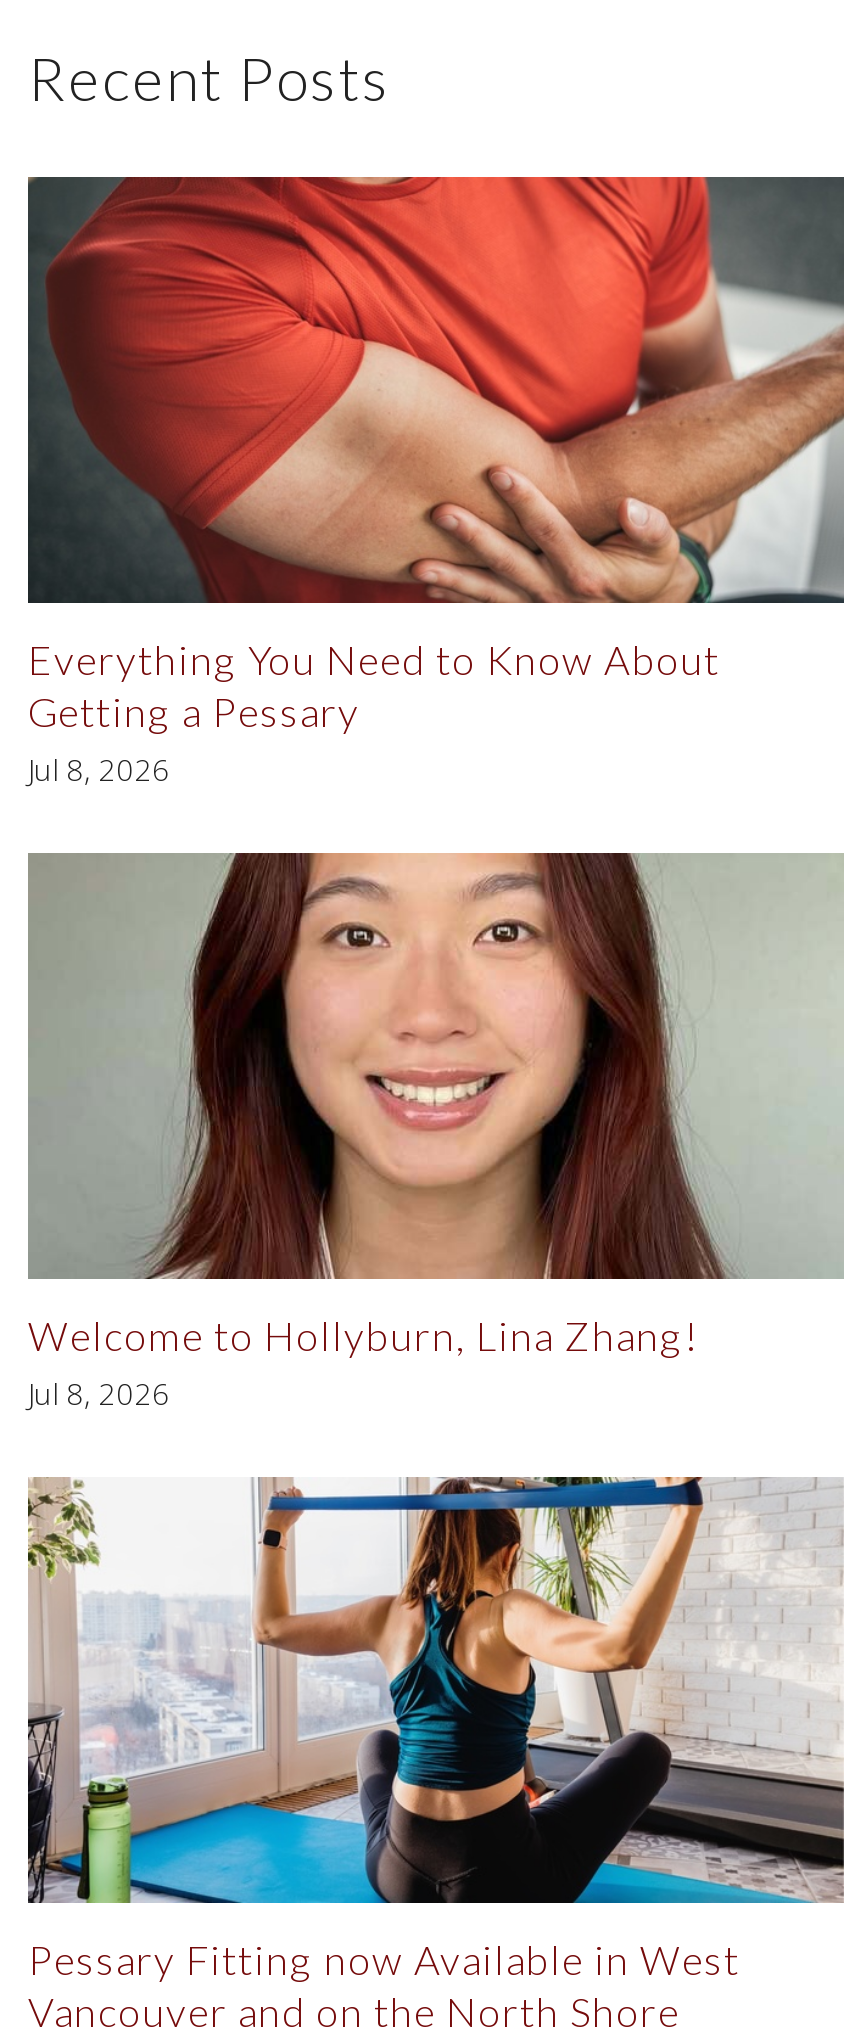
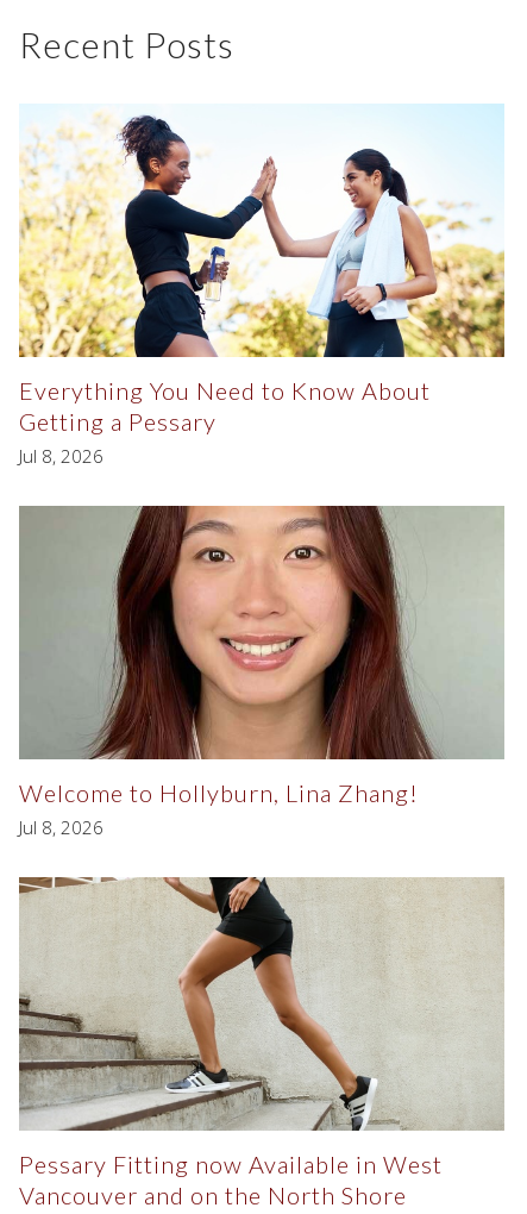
- [image]
+ [image]

- [image]
+ [image]
